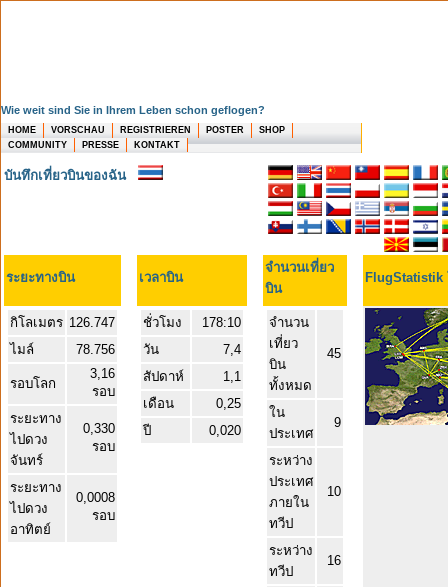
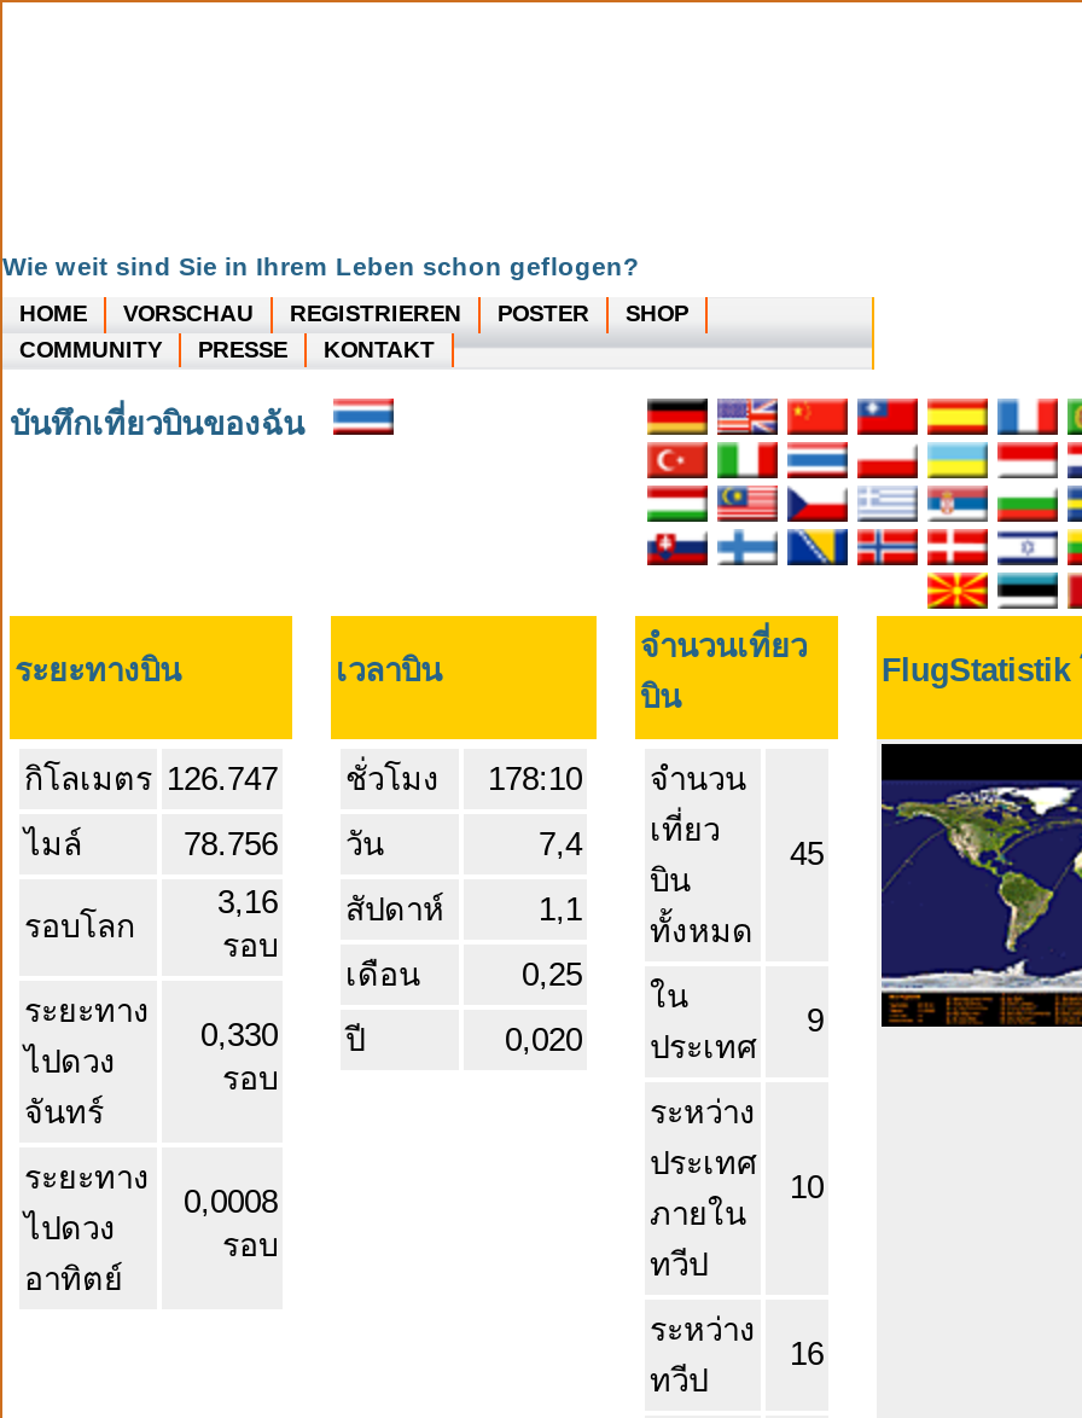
- [image]
+ [image]
